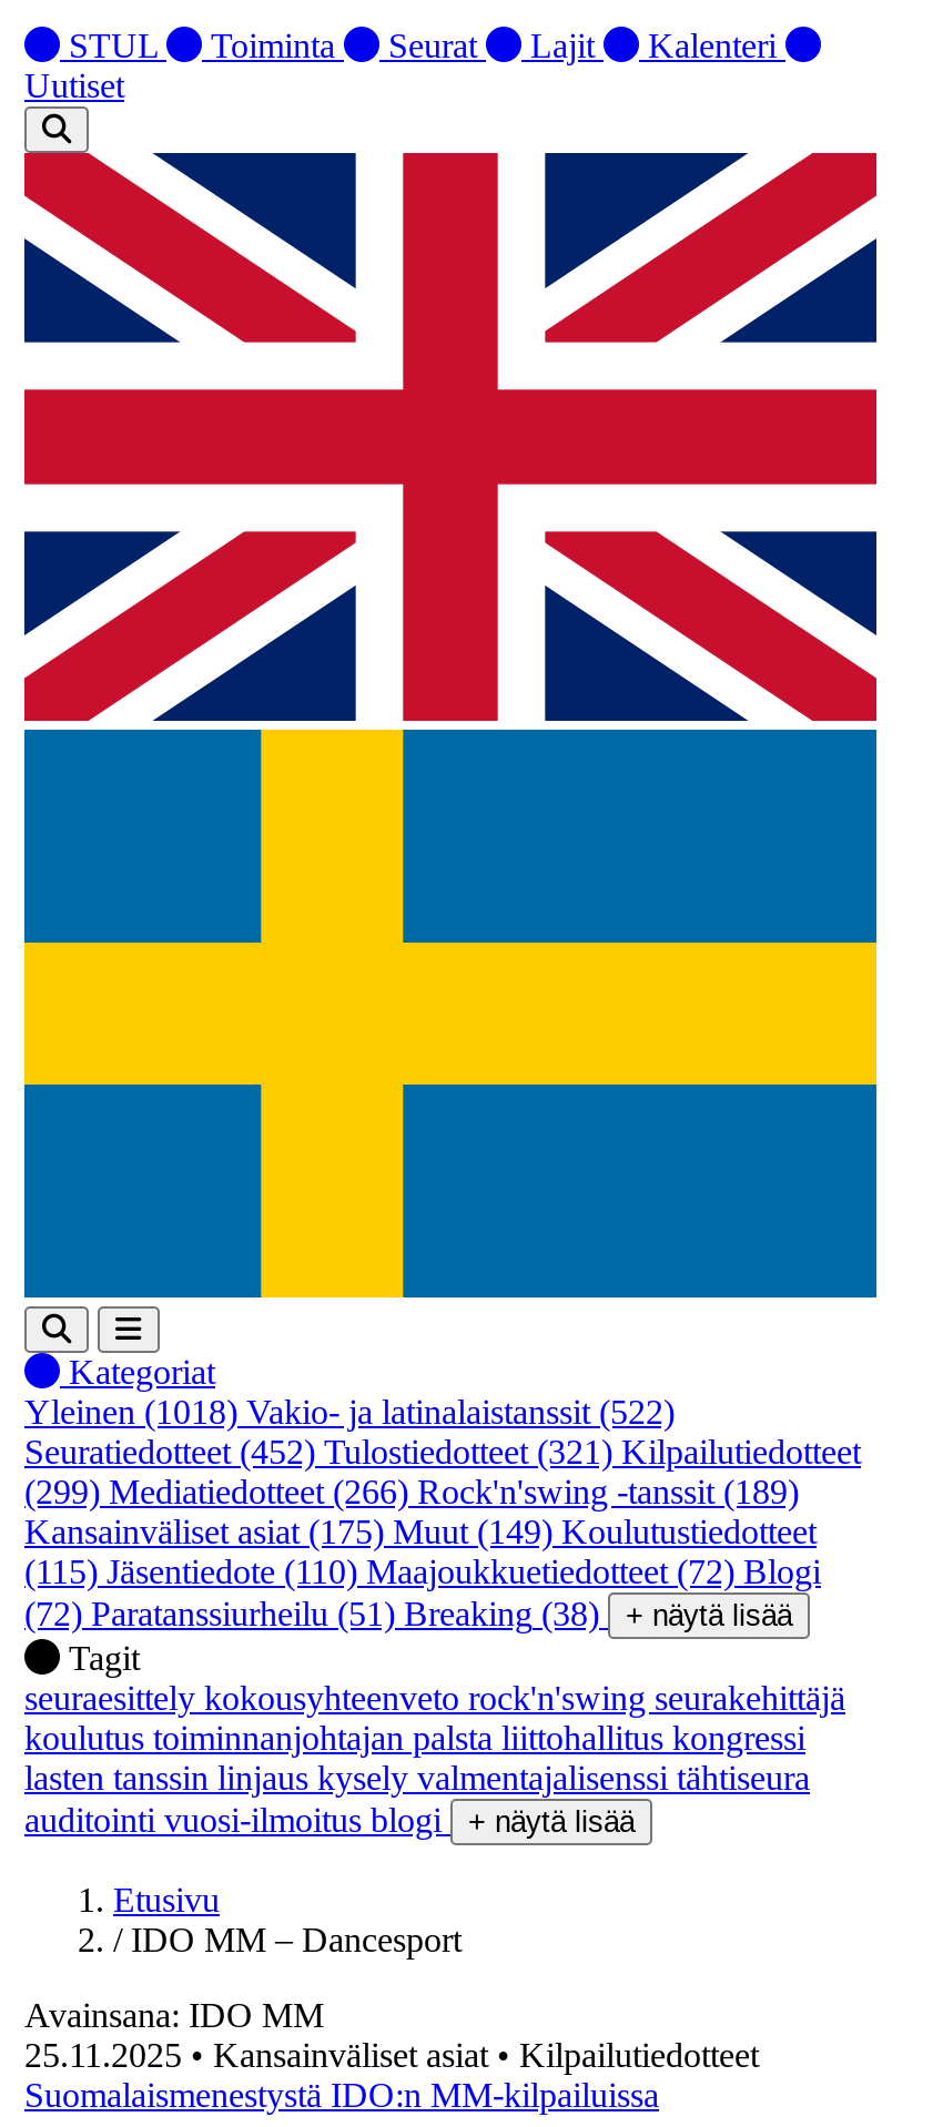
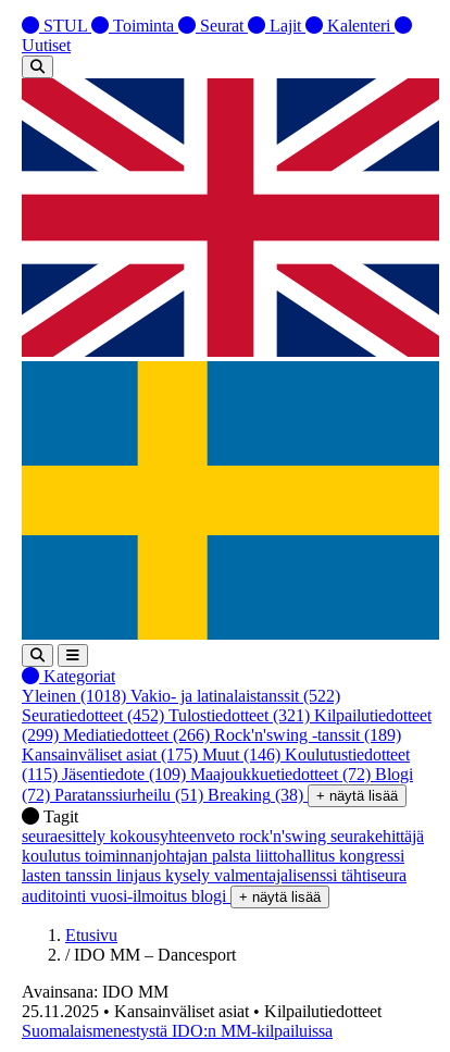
- Kansainväliset asiat (175) Muut (149) Koulutustiedotteet
+ Kansainväliset asiat (175) Muut (146) Koulutustiedotteet

- (115) Jäsentiedote (110) Maajoukkuetiedotteet (72) Blogi
+ (115) Jäsentiedote (109) Maajoukkuetiedotteet (72) Blogi
